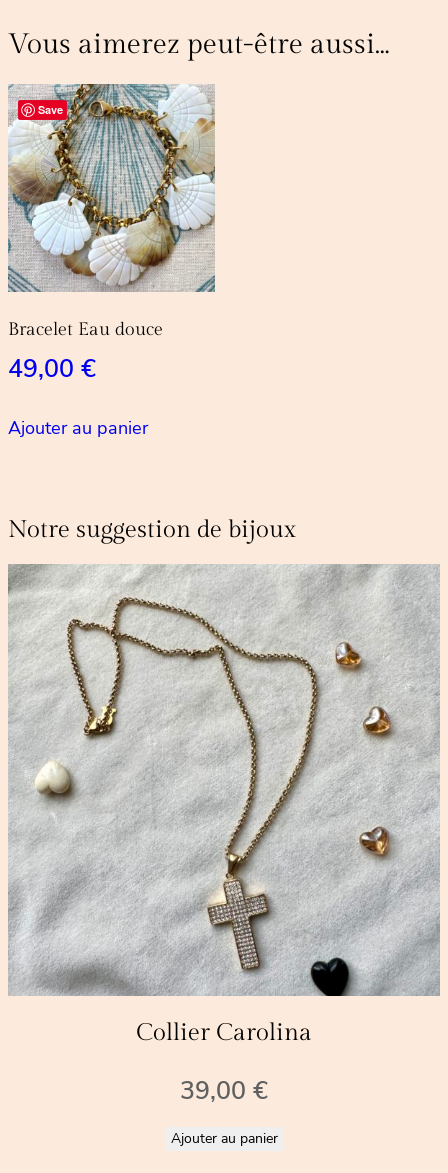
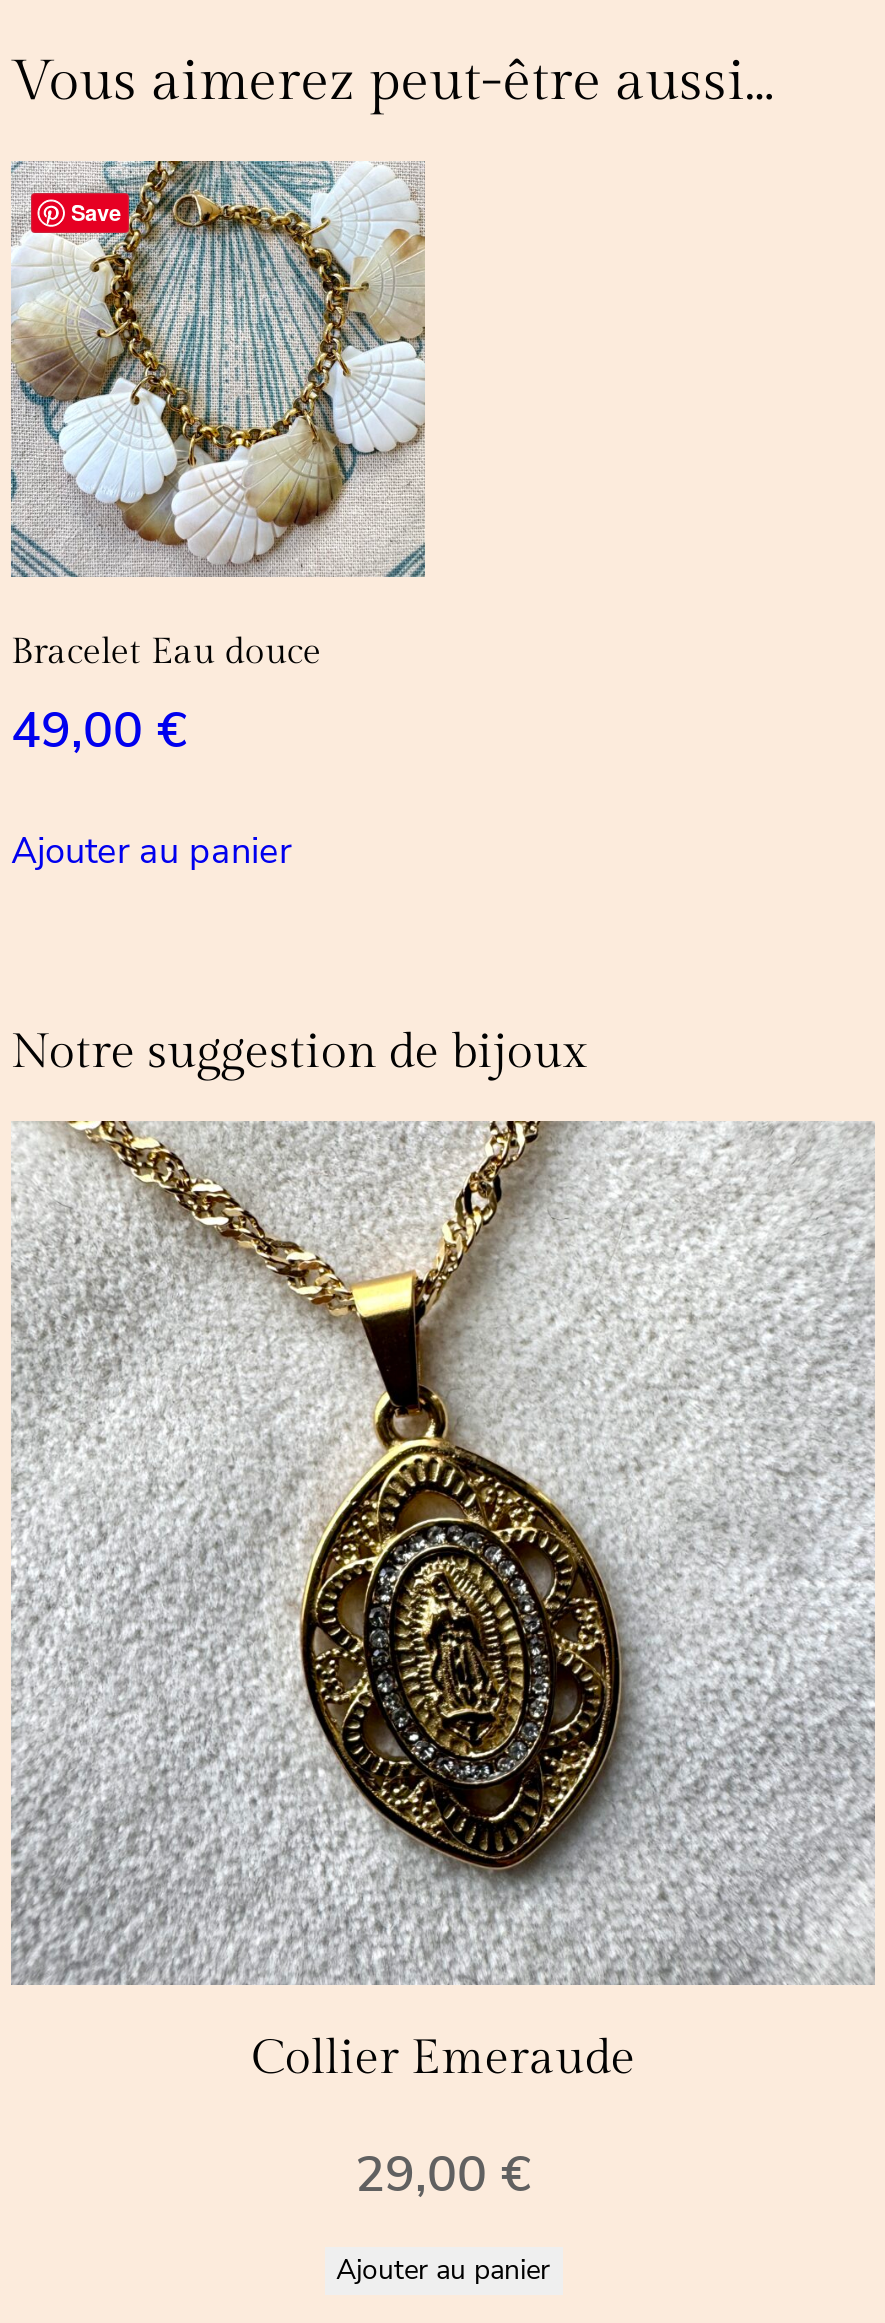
- [image]
- Collier Carolina
+ [image]
+ Collier Emeraude

- 39,00 €
+ 29,00 €
